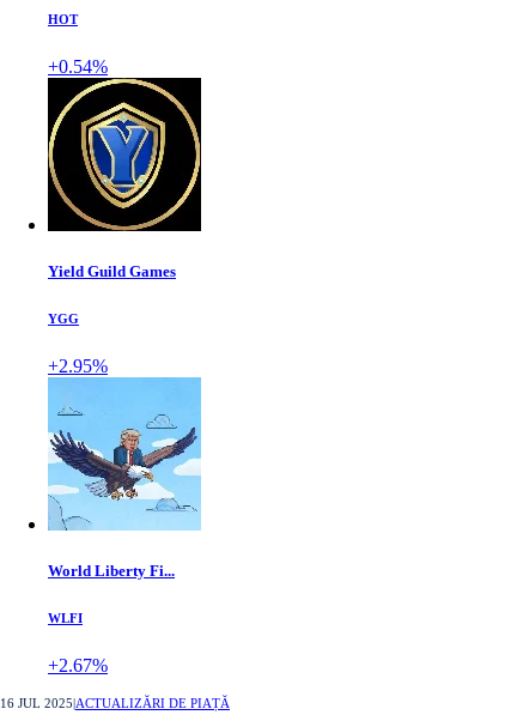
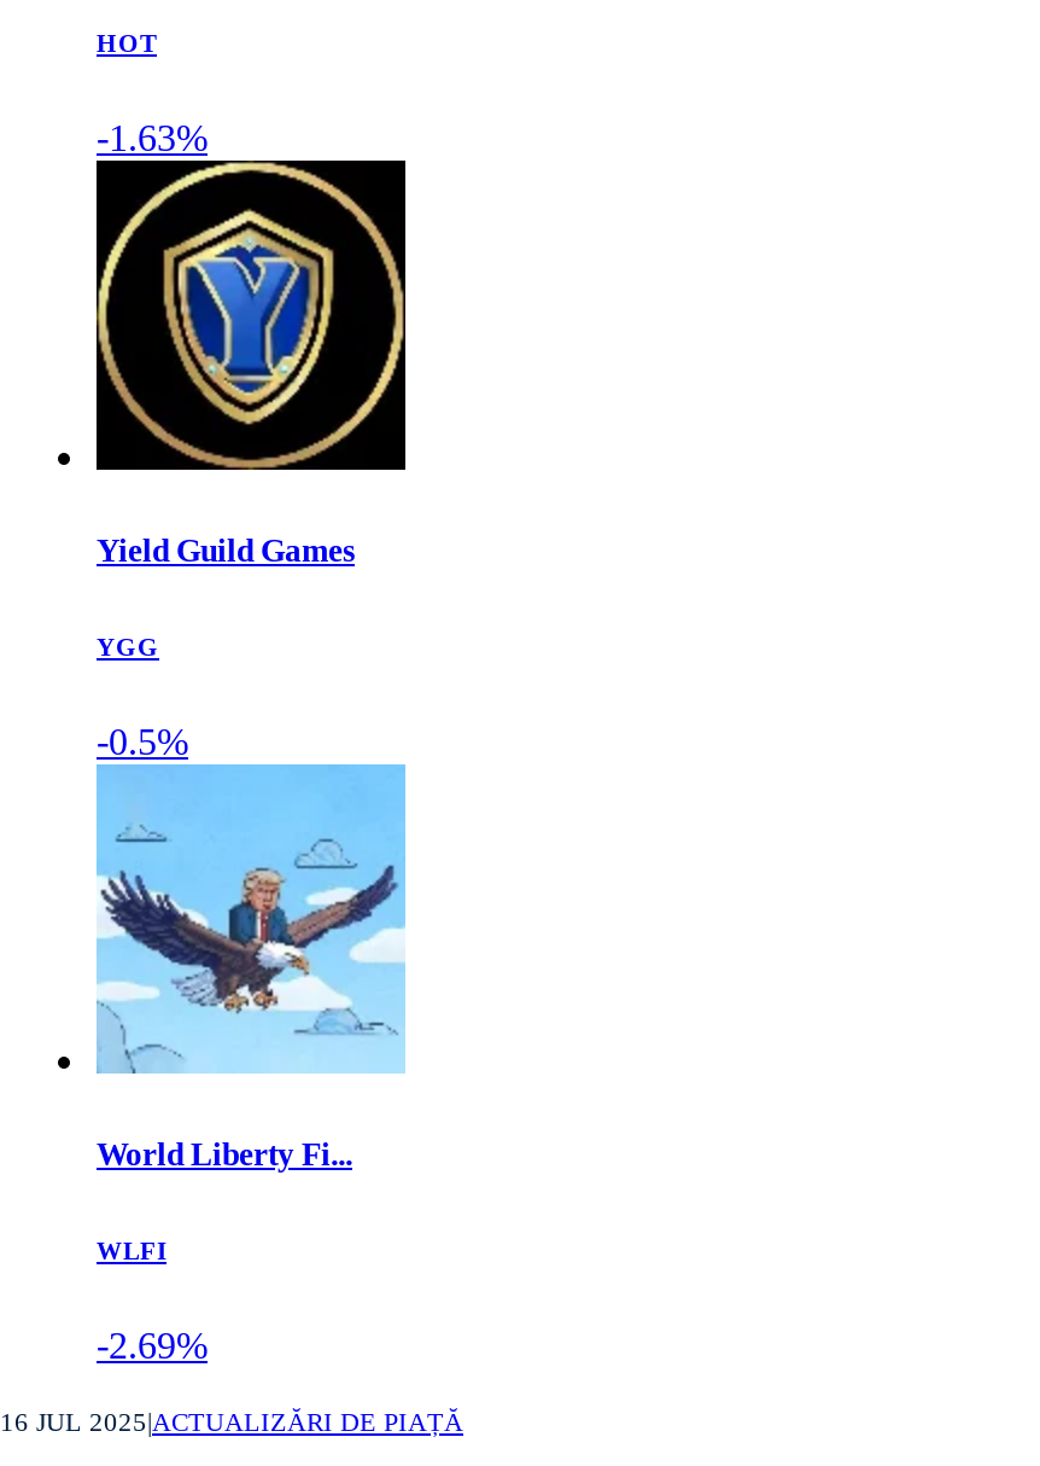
- +0.54%
+ -1.63%

- +2.95%
+ -0.5%

- +2.67%
+ -2.69%
